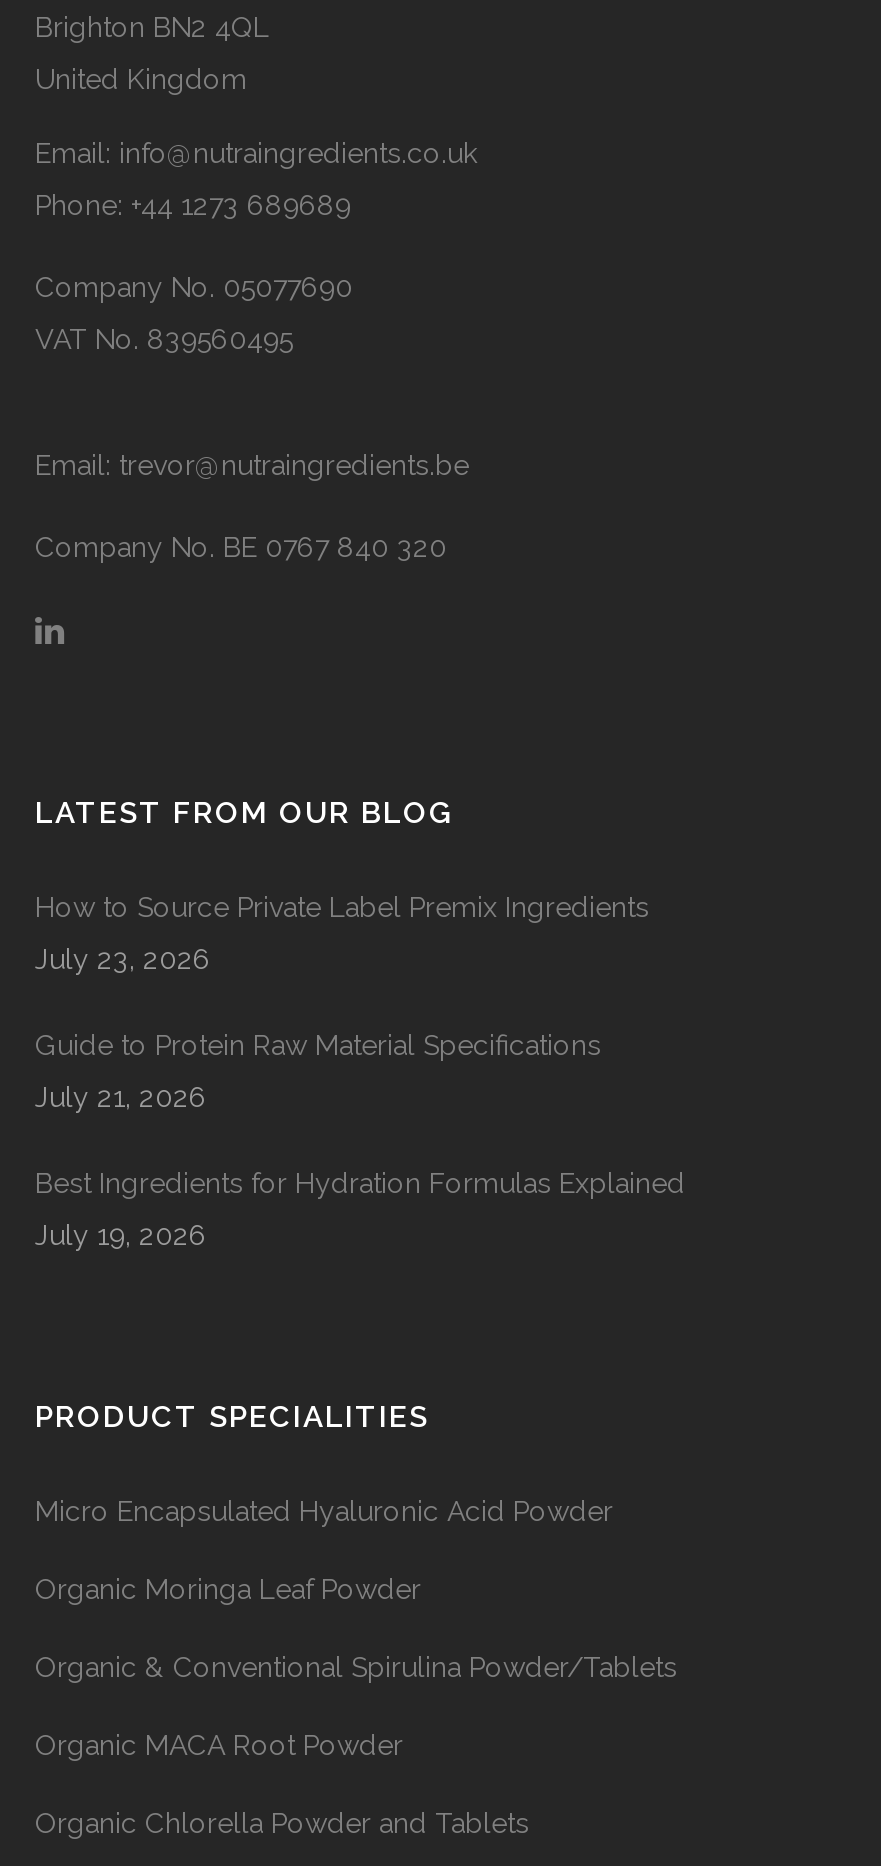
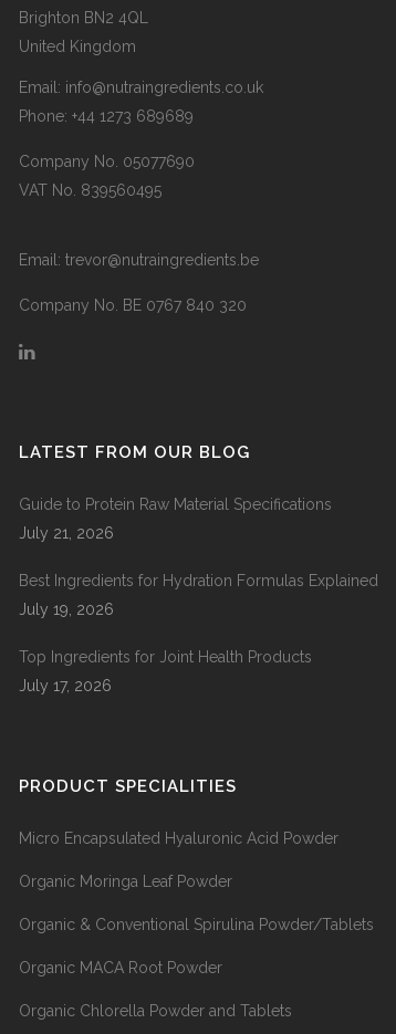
- How to Source Private Label Premix Ingredients
- July 23, 2026

moved up: Guide to Protein Raw Material Specifications | July 21, 2026 | Best Ingredients for Hydration Formulas Explained | July 19, 2026

+ Top Ingredients for Joint Health Products
+ July 17, 2026
